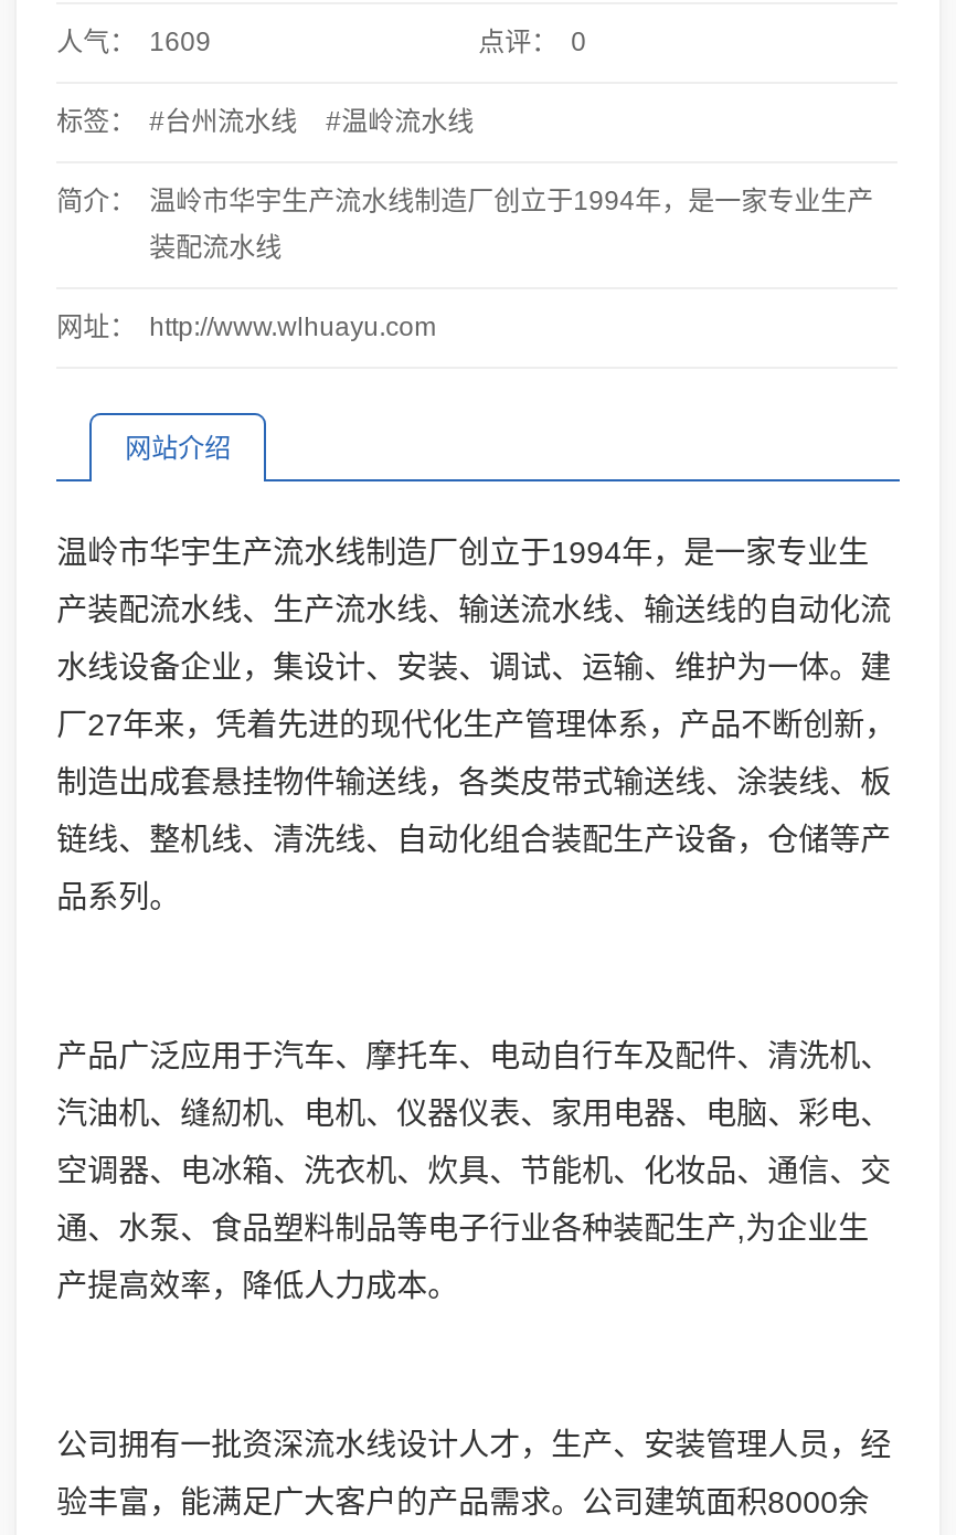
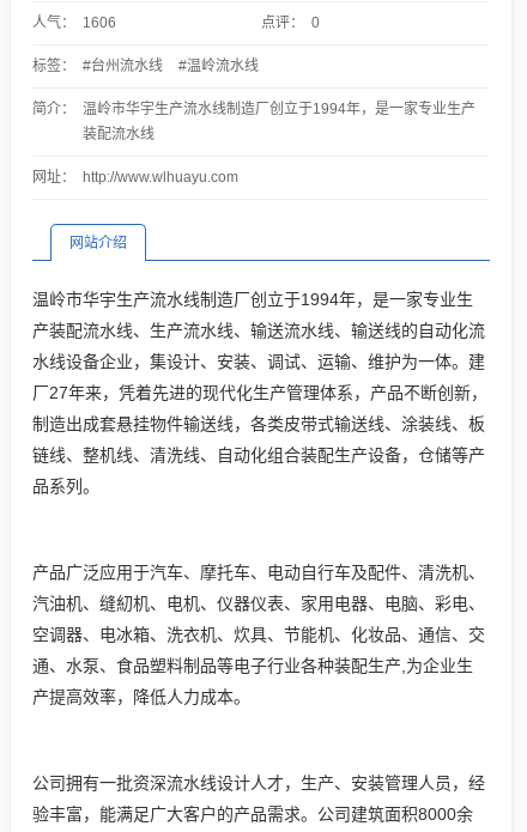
- 人气： 1609
+ 人气： 1606
